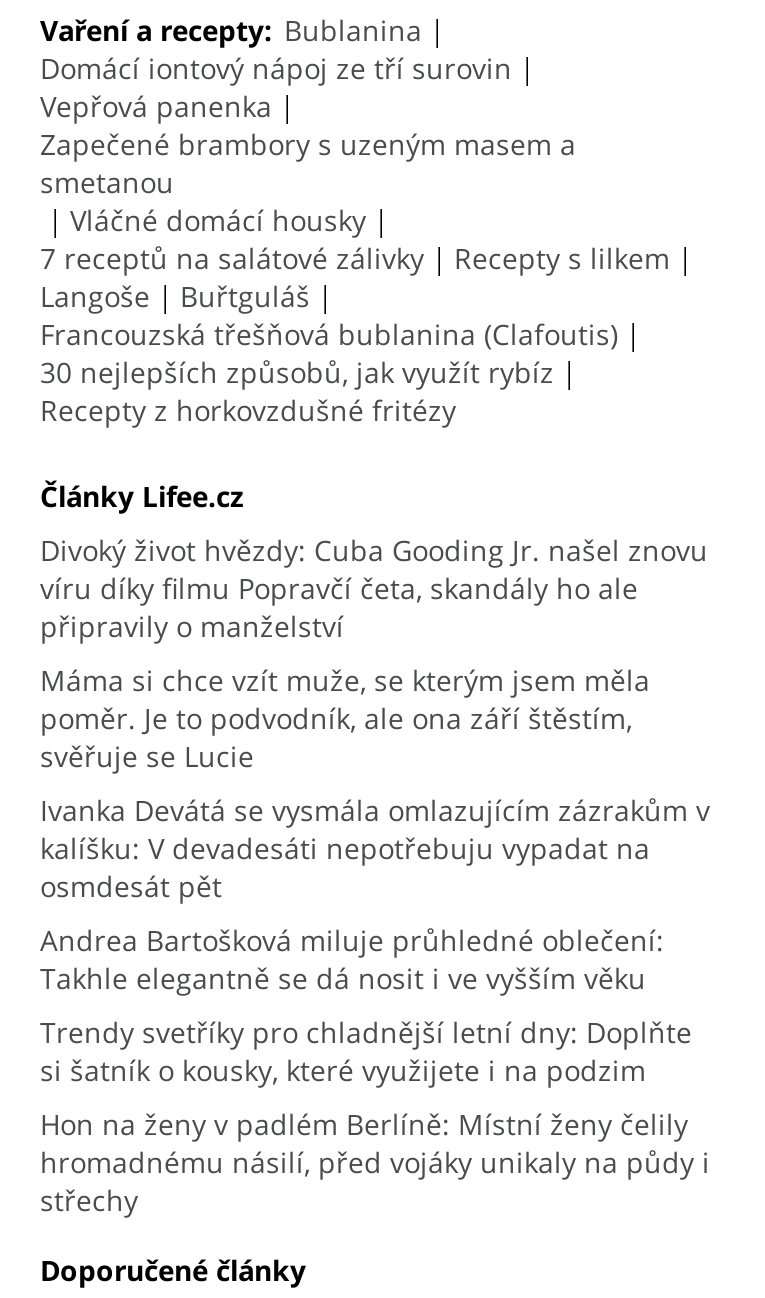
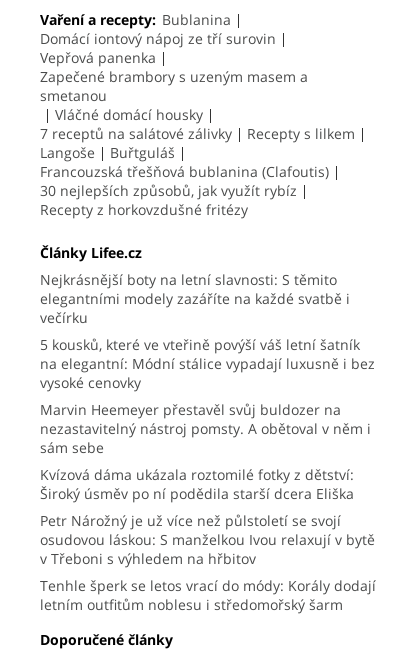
- Divoký život hvězdy: Cuba Gooding Jr. našel znovu
- víru díky filmu Popravčí četa, skandály ho ale
- připravily o manželství
- Máma si chce vzít muže, se kterým jsem měla
- poměr. Je to podvodník, ale ona září štěstím,
- svěřuje se Lucie
- Ivanka Devátá se vysmála omlazujícím zázrakům v
- kalíšku: V devadesáti nepotřebuju vypadat na
- osmdesát pět
- Andrea Bartošková miluje průhledné oblečení:
- Takhle elegantně se dá nosit i ve vyšším věku
- Trendy svetříky pro chladnější letní dny: Doplňte
- si šatník o kousky, které využijete i na podzim
- Hon na ženy v padlém Berlíně: Místní ženy čelily
- hromadnému násilí, před vojáky unikaly na půdy i
- střechy
+ Nejkrásnější boty na letní slavnosti: S těmito
+ elegantními modely zazáříte na každé svatbě i
+ večírku
+ 5 kousků, které ve vteřině povýší váš letní šatník
+ na elegantní: Módní stálice vypadají luxusně i bez
+ vysoké cenovky
+ Marvin Heemeyer přestavěl svůj buldozer na
+ nezastavitelný nástroj pomsty. A obětoval v něm i
+ sám sebe
+ Kvízová dáma ukázala roztomilé fotky z dětství:
+ Široký úsměv po ní podědila starší dcera Eliška
+ Petr Nárožný je už více než půlstoletí se svojí
+ osudovou láskou: S manželkou Ivou relaxují v bytě
+ v Třeboni s výhledem na hřbitov
+ Tenhle šperk se letos vrací do módy: Korály dodají
+ letním outfitům noblesu i středomořský šarm
